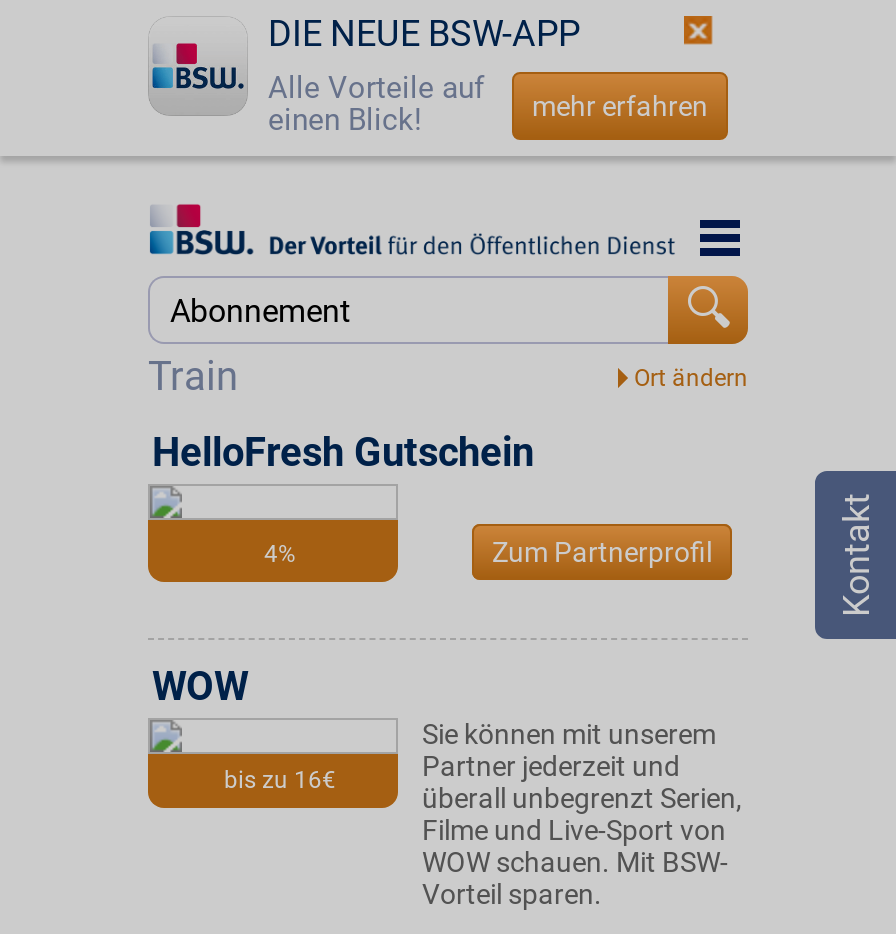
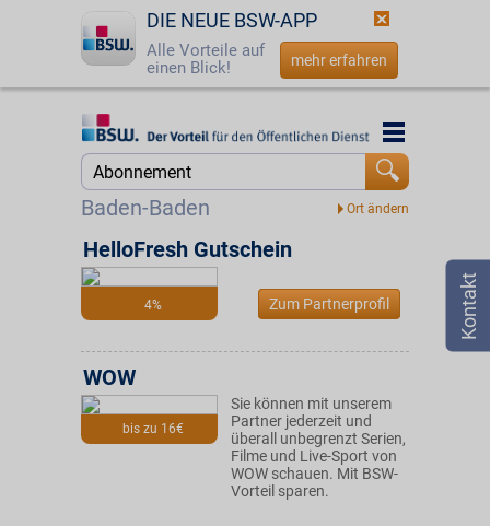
- Train
+ Baden-Baden
